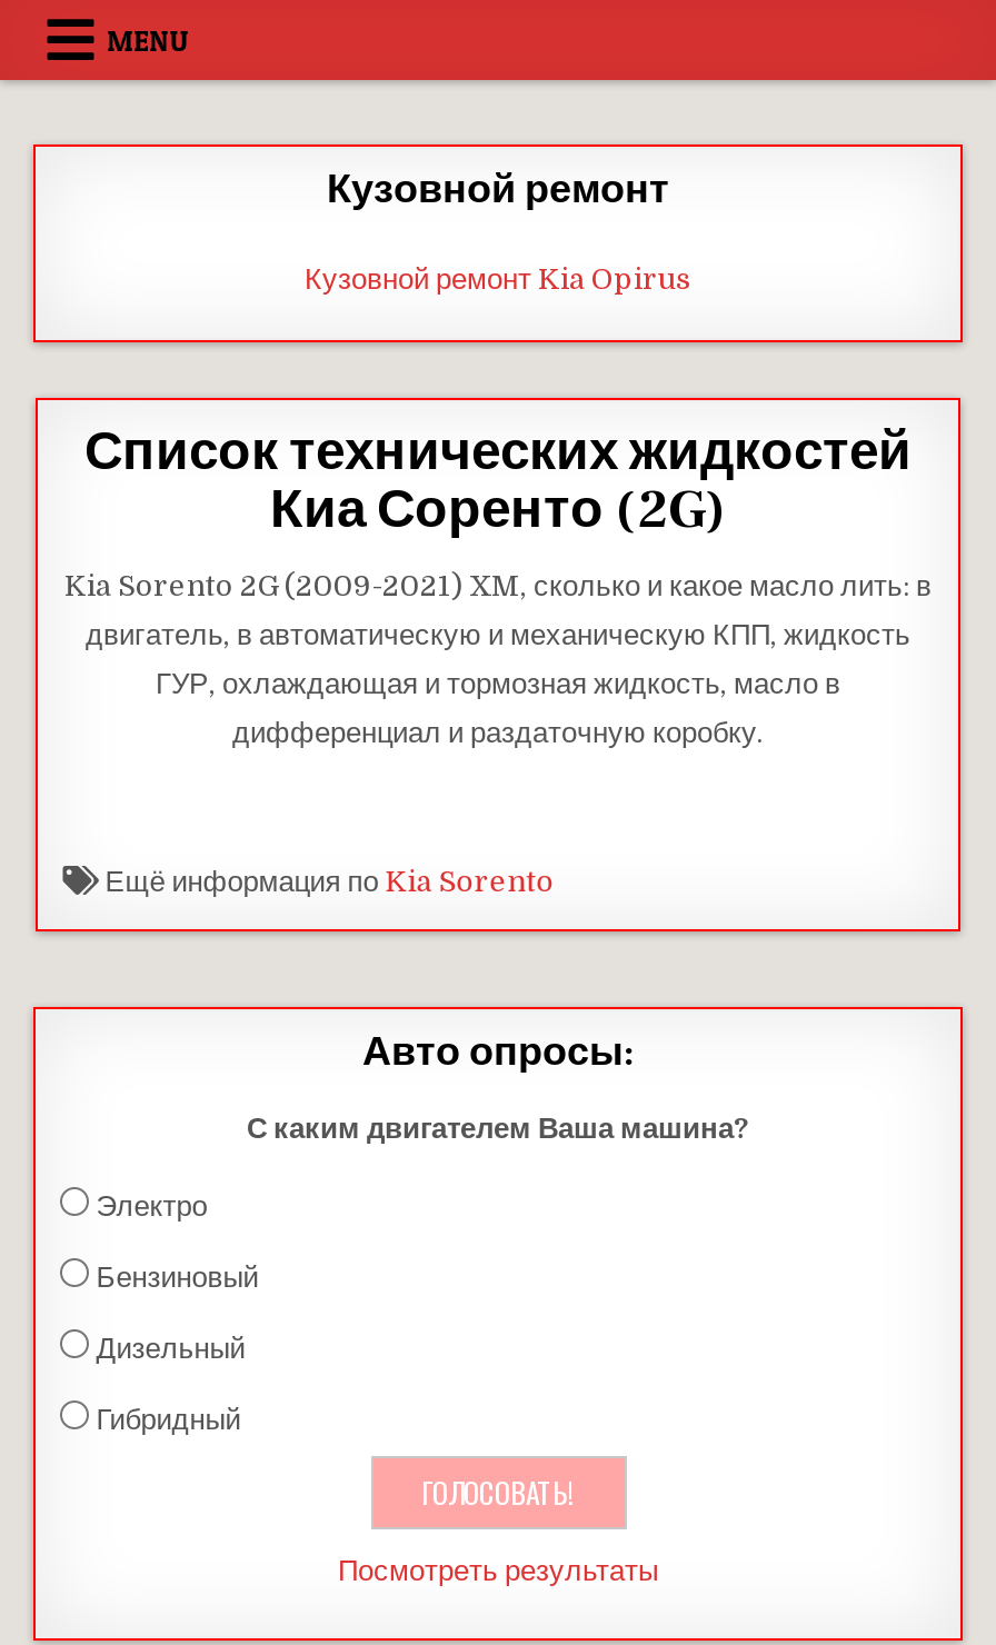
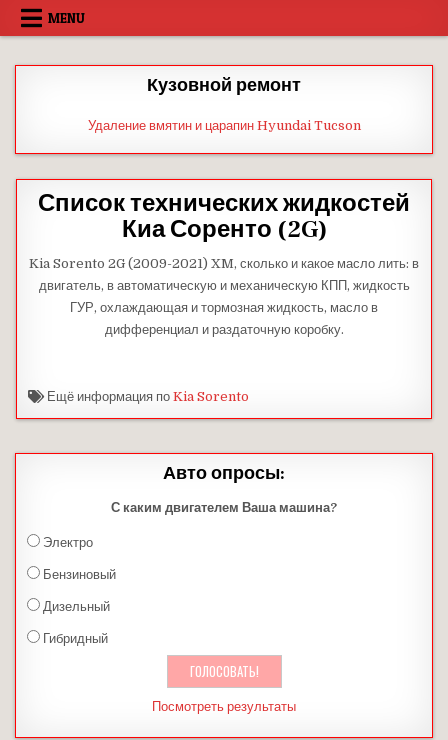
- Кузовной ремонт Kia Opirus
+ Удаление вмятин и царапин Hyundai Tucson
